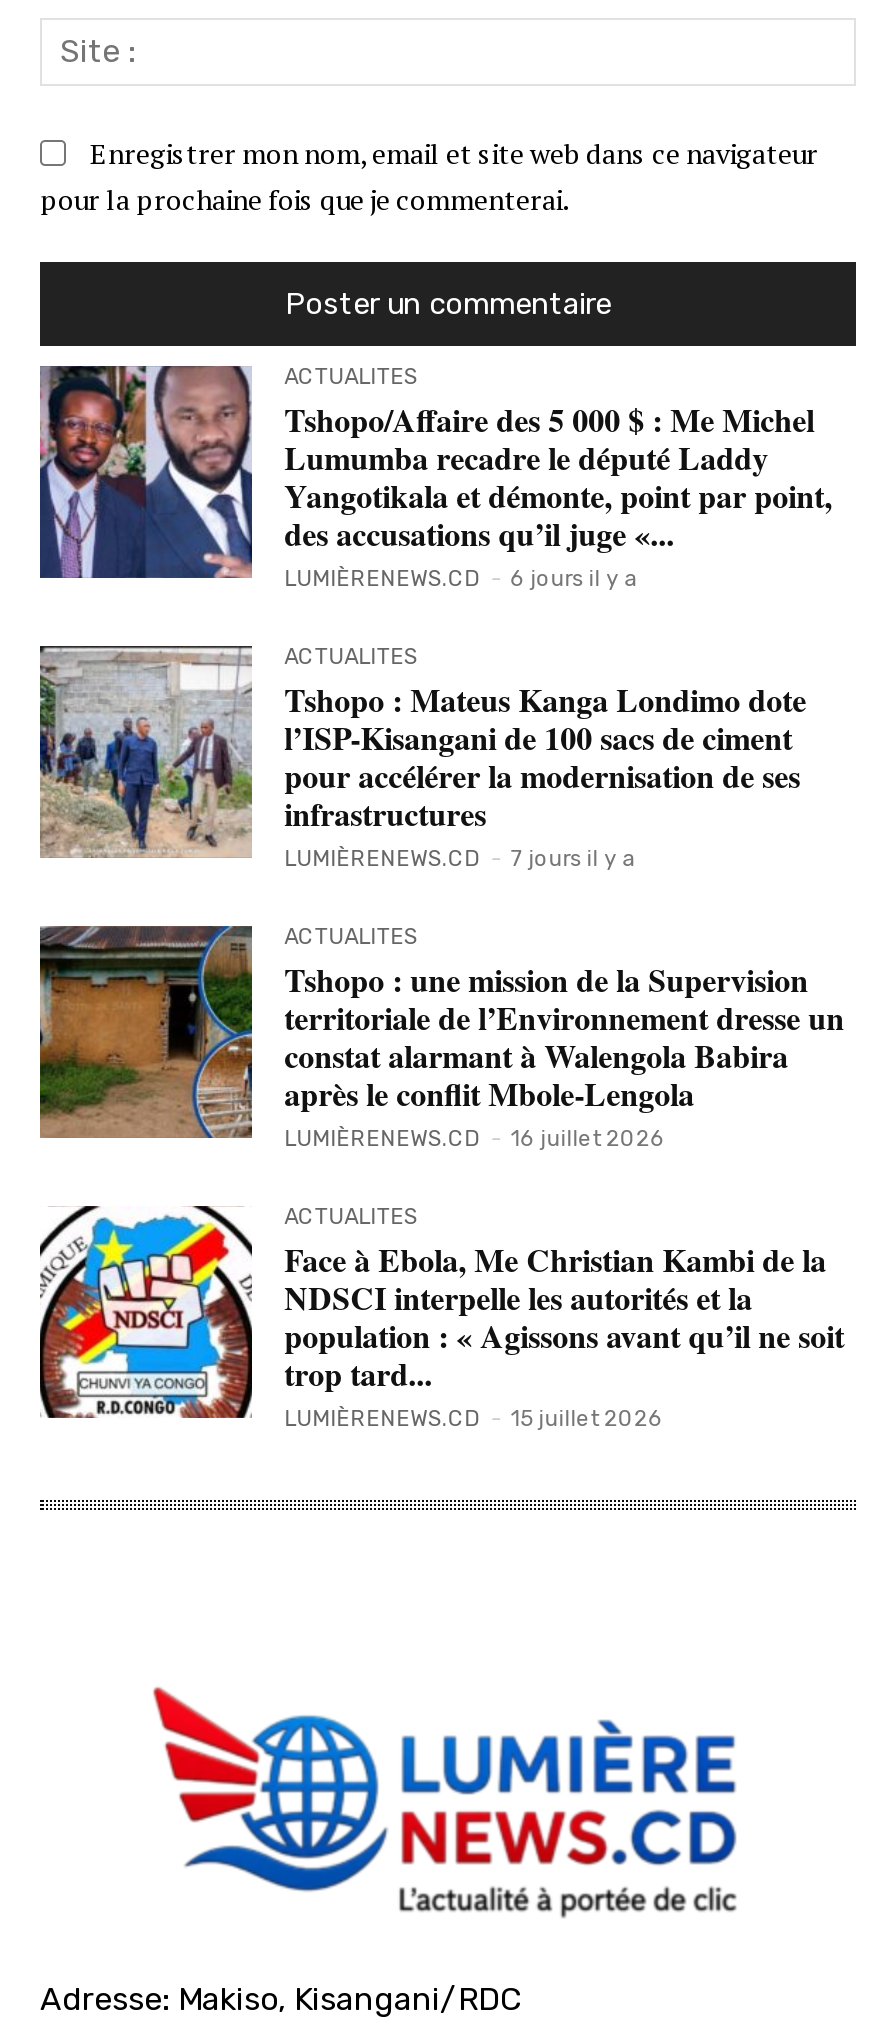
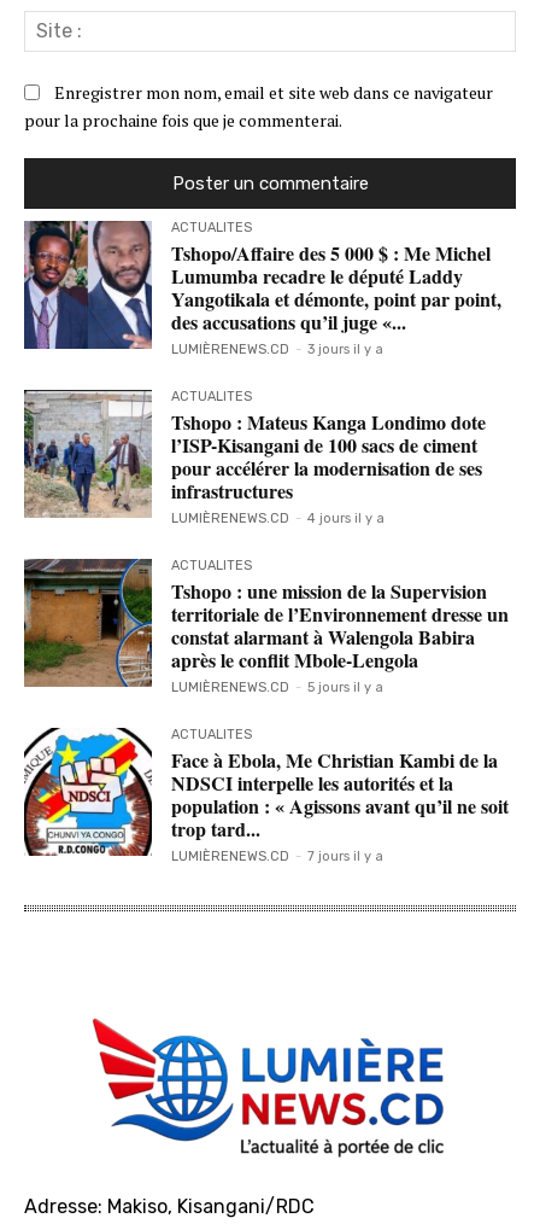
- LUMIÈRENEWS.CD - 6 jours il y a
+ LUMIÈRENEWS.CD - 3 jours il y a

moved down: LUMIÈRENEWS.CD - 7 jours il y a

+ LUMIÈRENEWS.CD - 4 jours il y a

- LUMIÈRENEWS.CD - 16 juillet 2026
+ LUMIÈRENEWS.CD - 5 jours il y a

- LUMIÈRENEWS.CD - 15 juillet 2026
